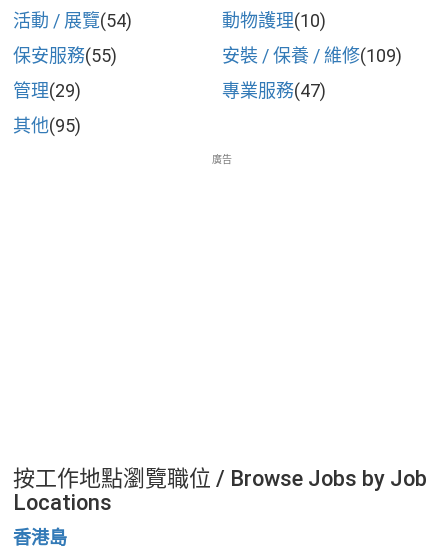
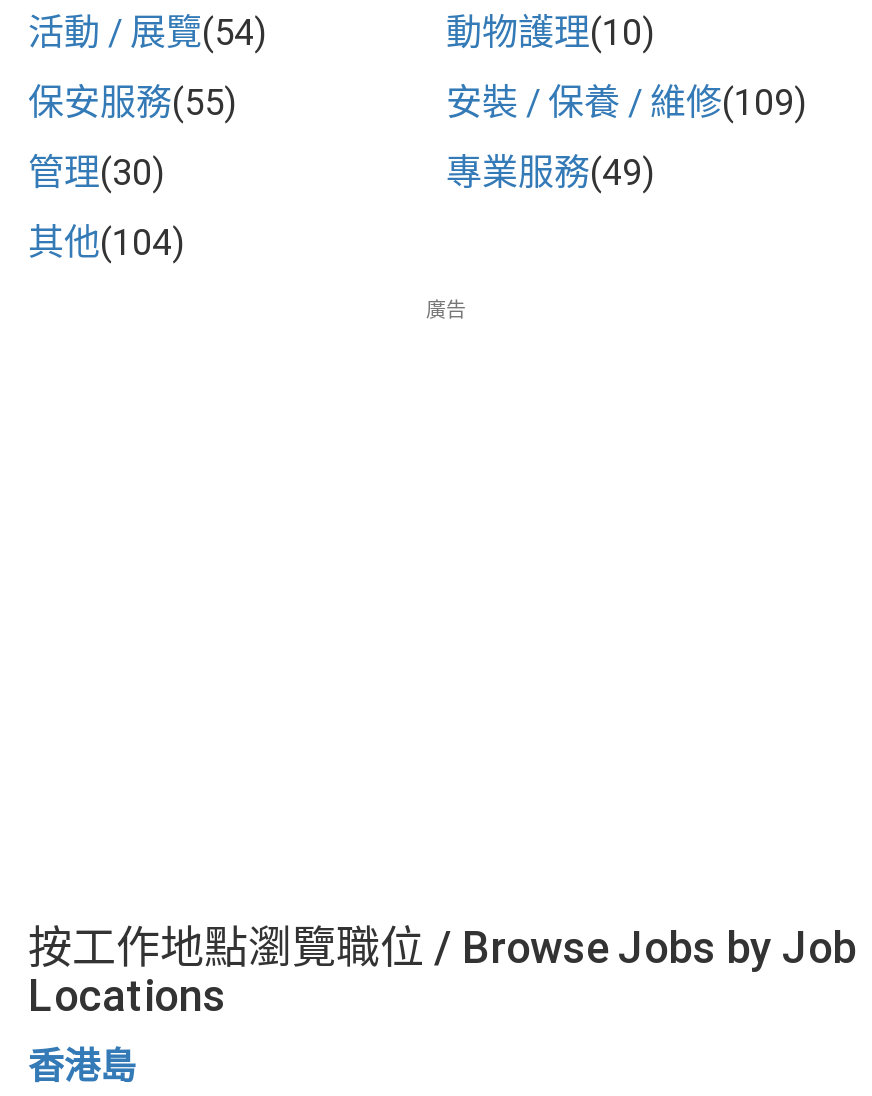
- 管理(29)
+ 管理(30)

- 專業服務(47)
+ 專業服務(49)

- 其他(95)
+ 其他(104)
